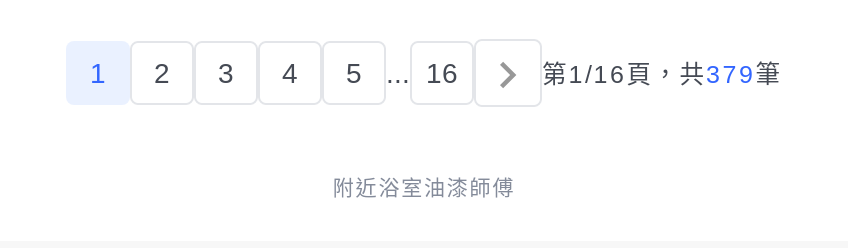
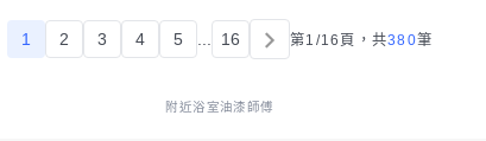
- 第1/16頁，共379筆
+ 第1/16頁，共380筆
